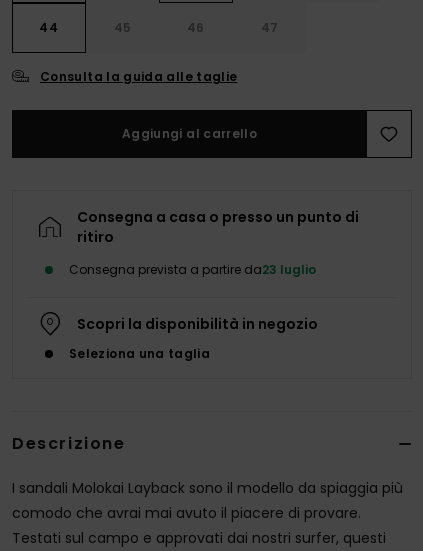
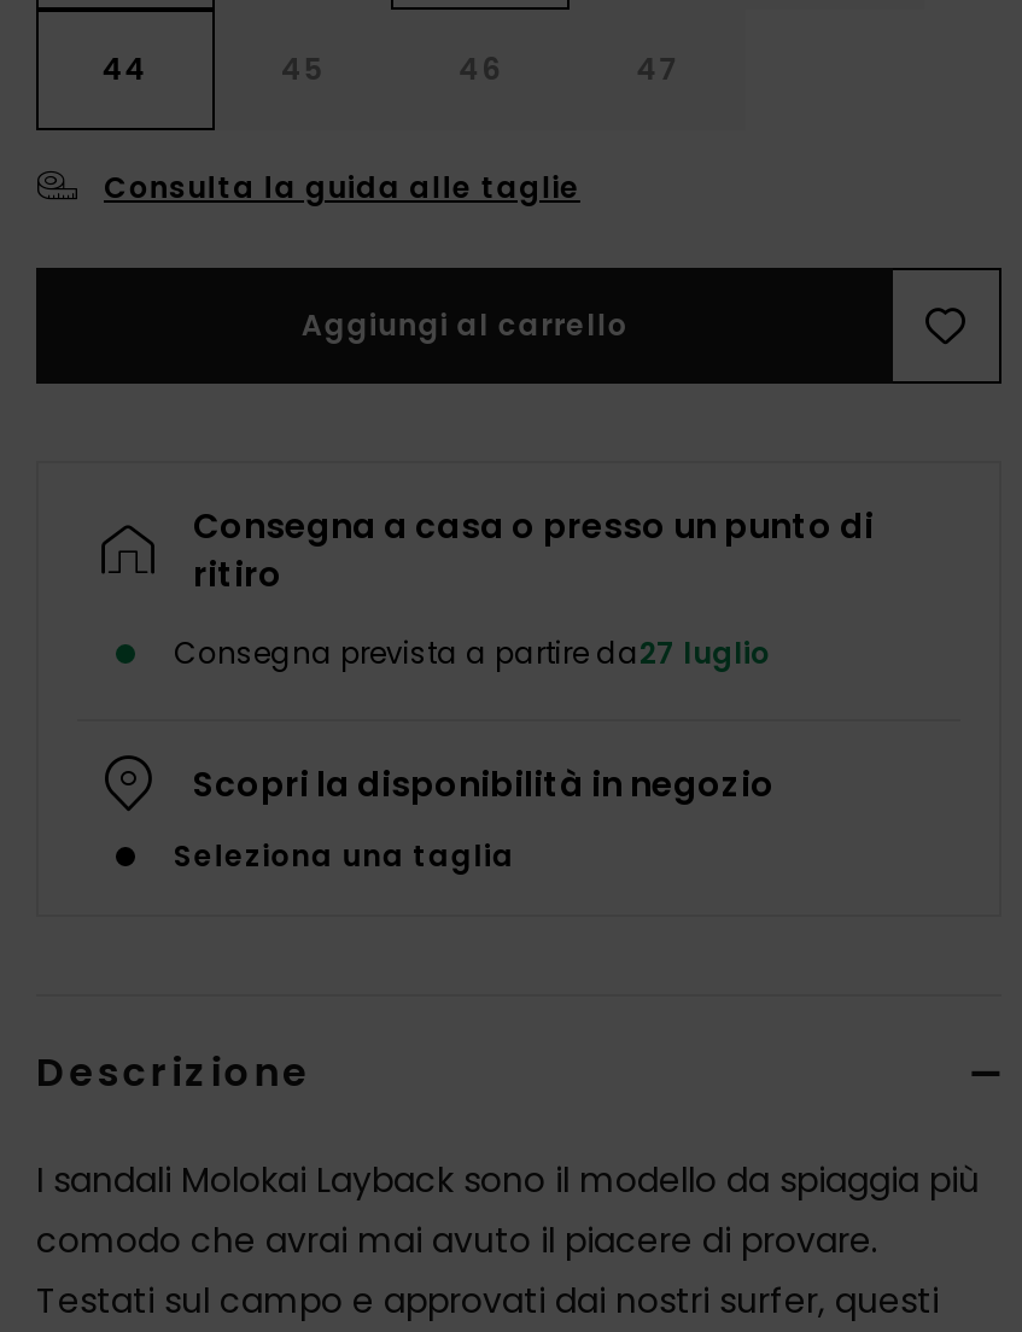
- Consegna prevista a partire da23 luglio
+ Consegna prevista a partire da27 luglio
